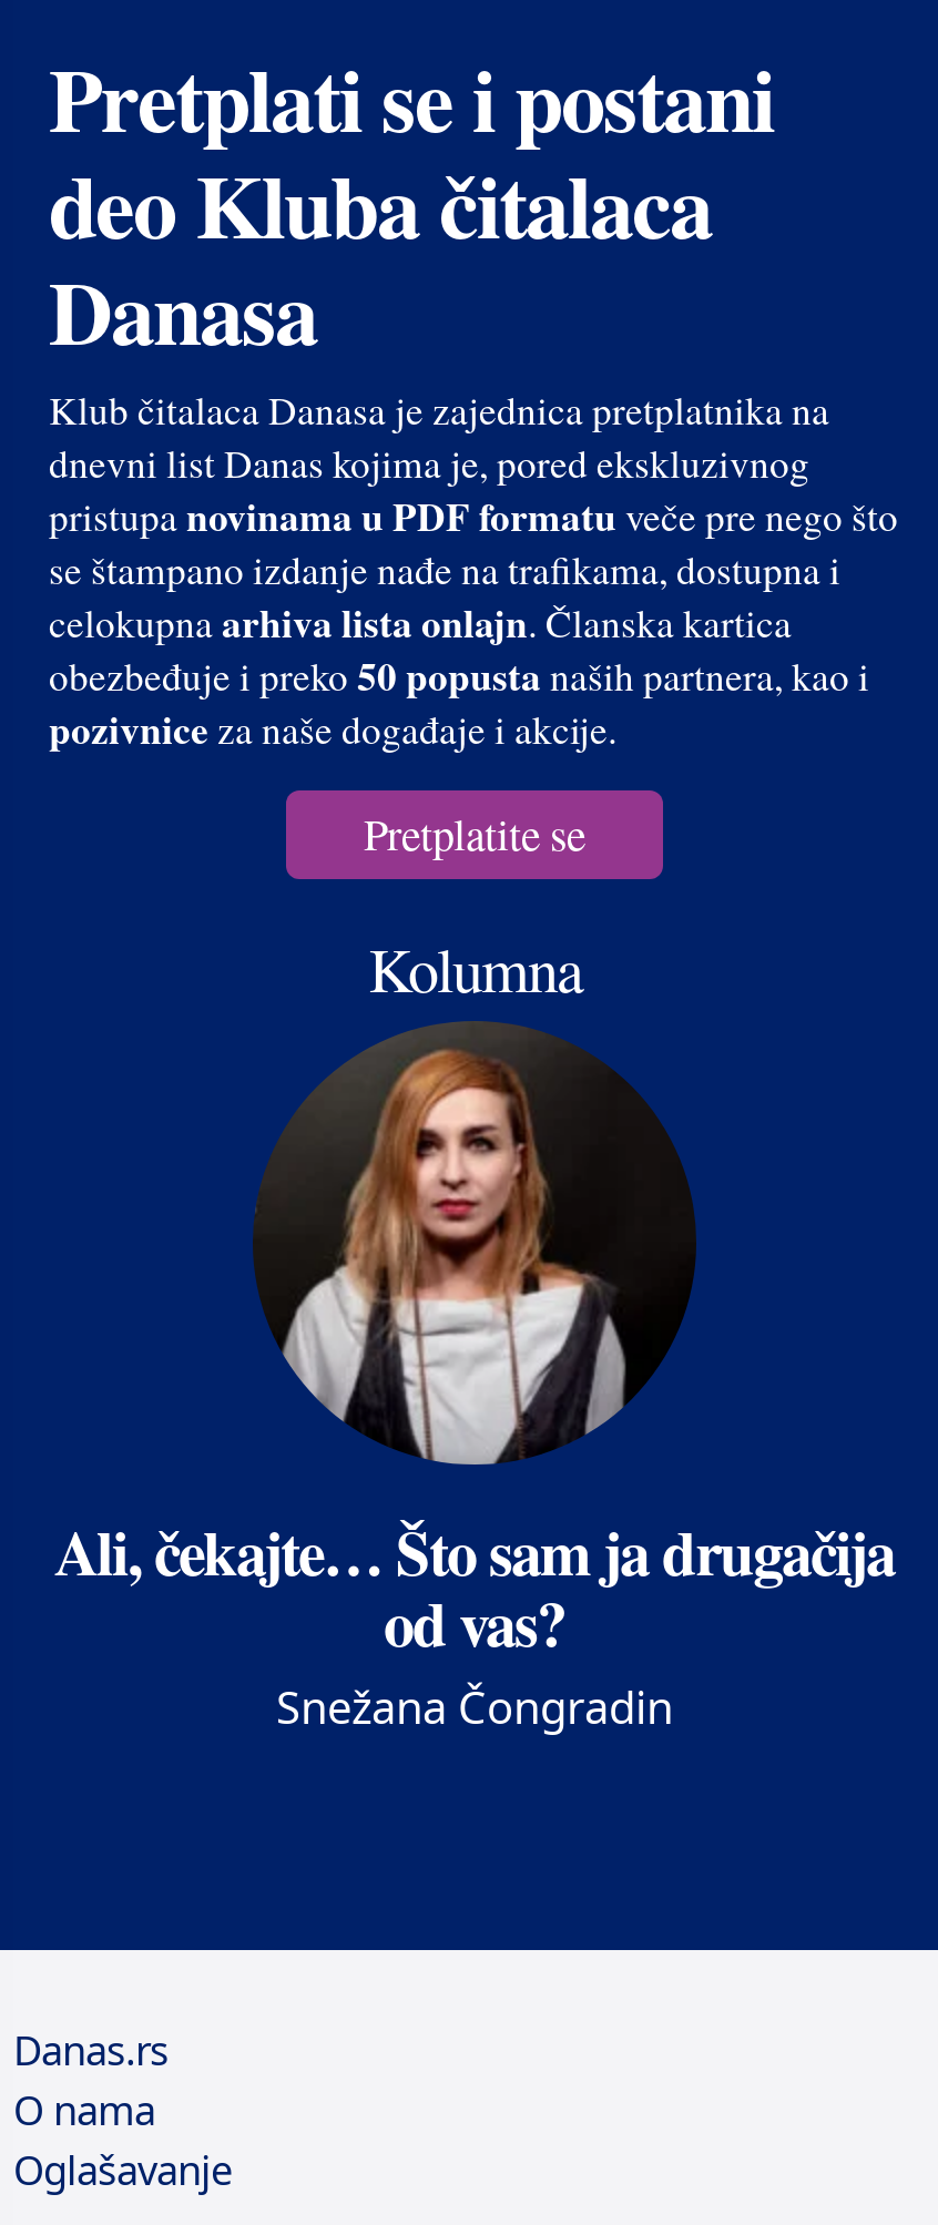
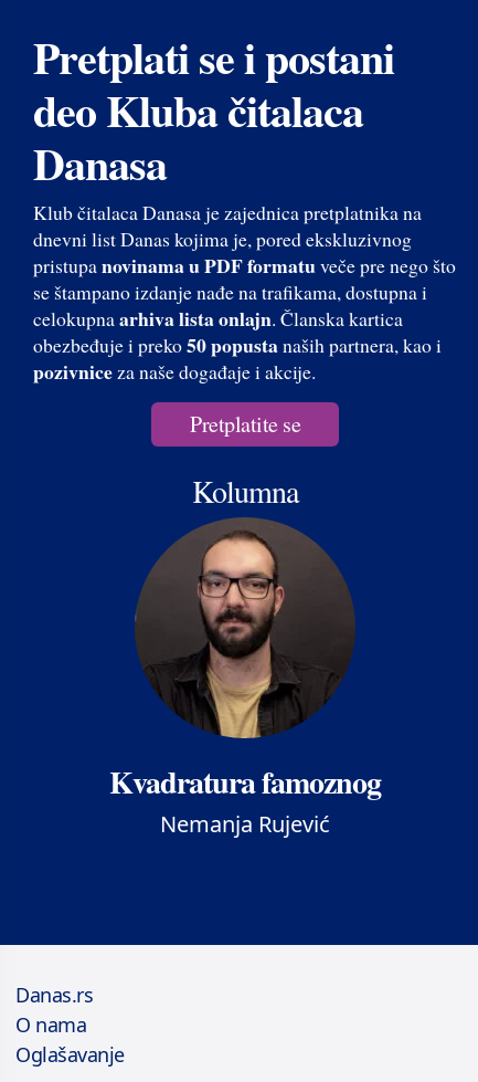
- [image]
- Ali, čekajte… Što sam ja drugačija
- od vas?
- Snežana Čongradin
+ [image]
+ Kvadratura famoznog
+ Nemanja Rujević
